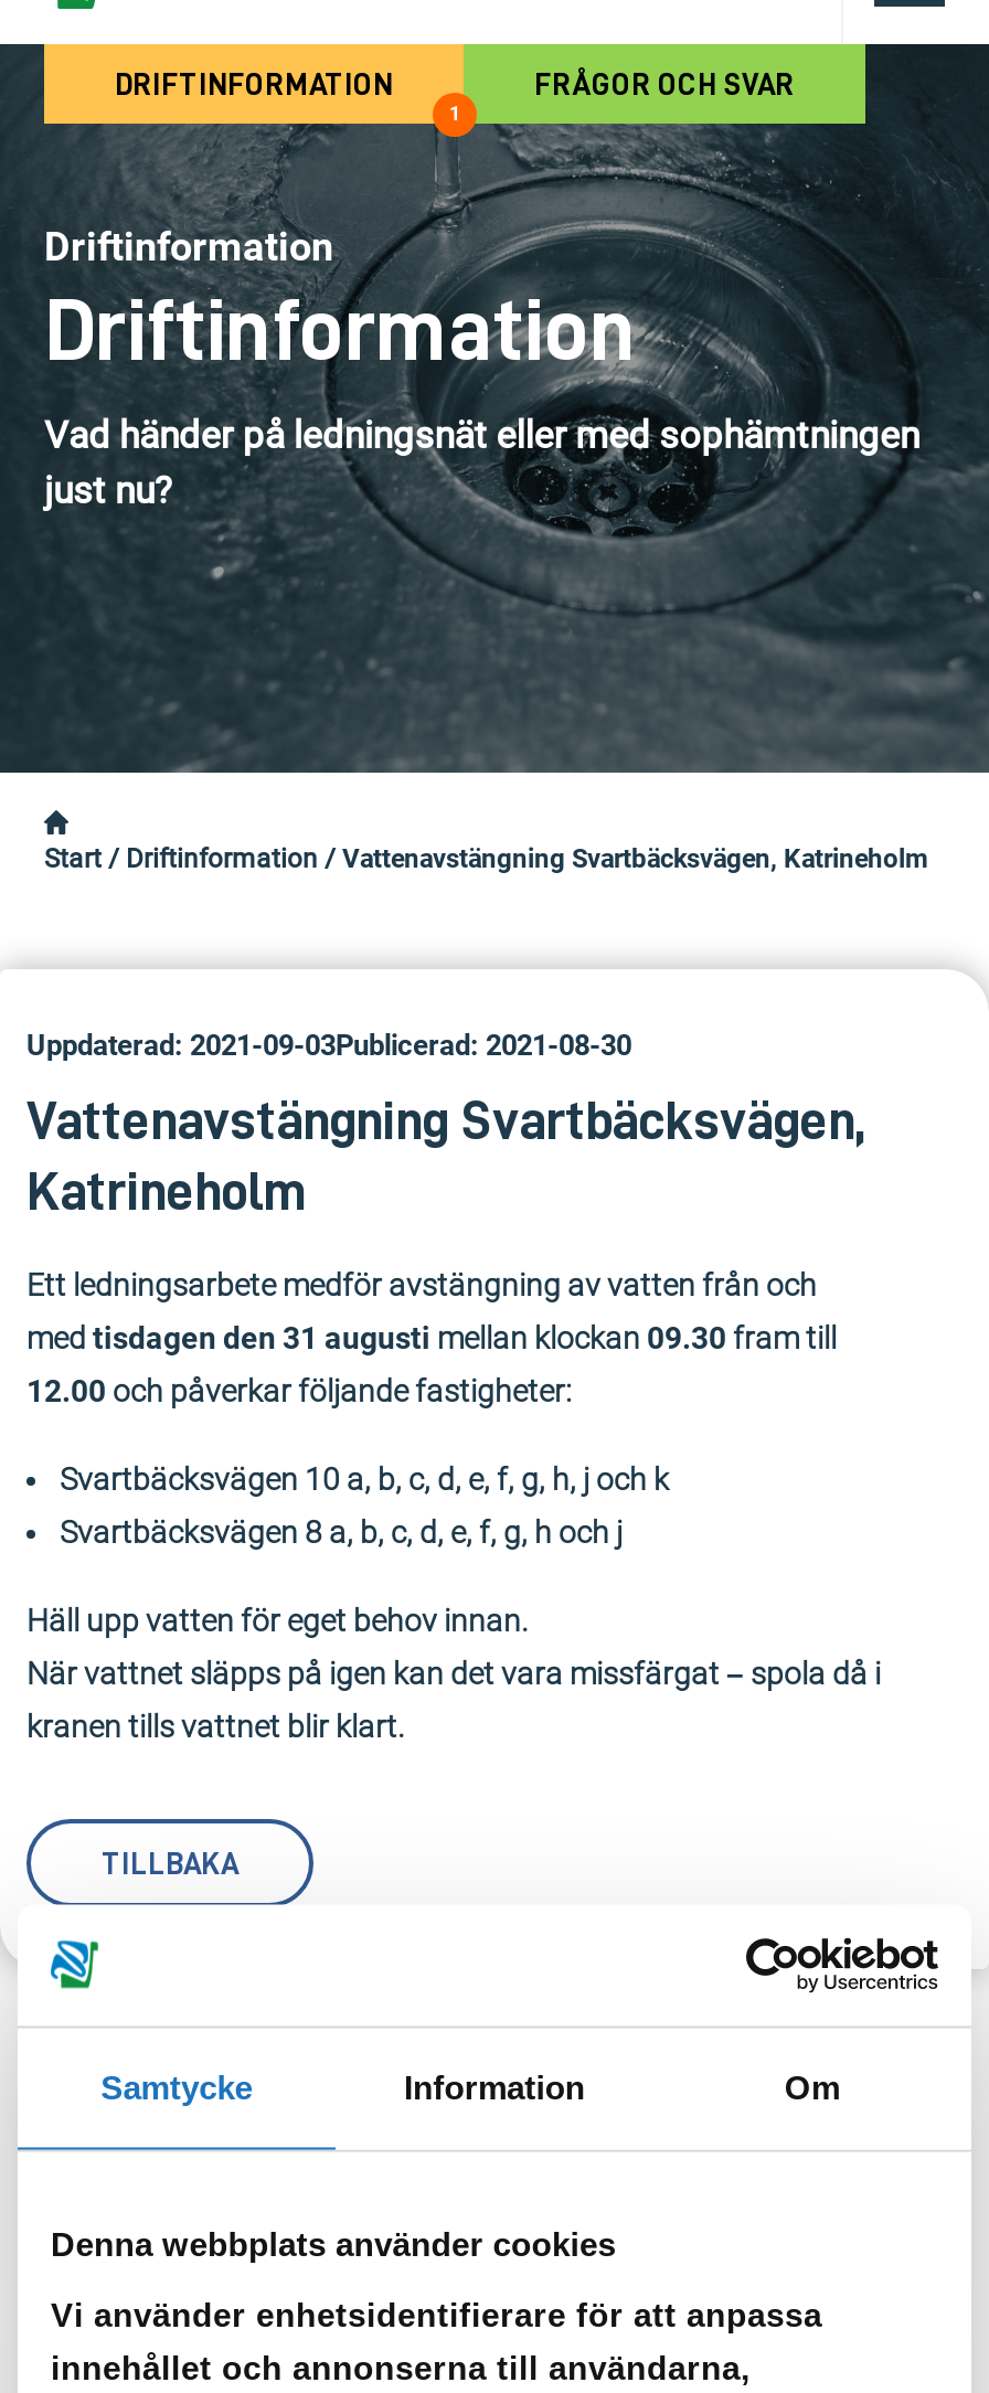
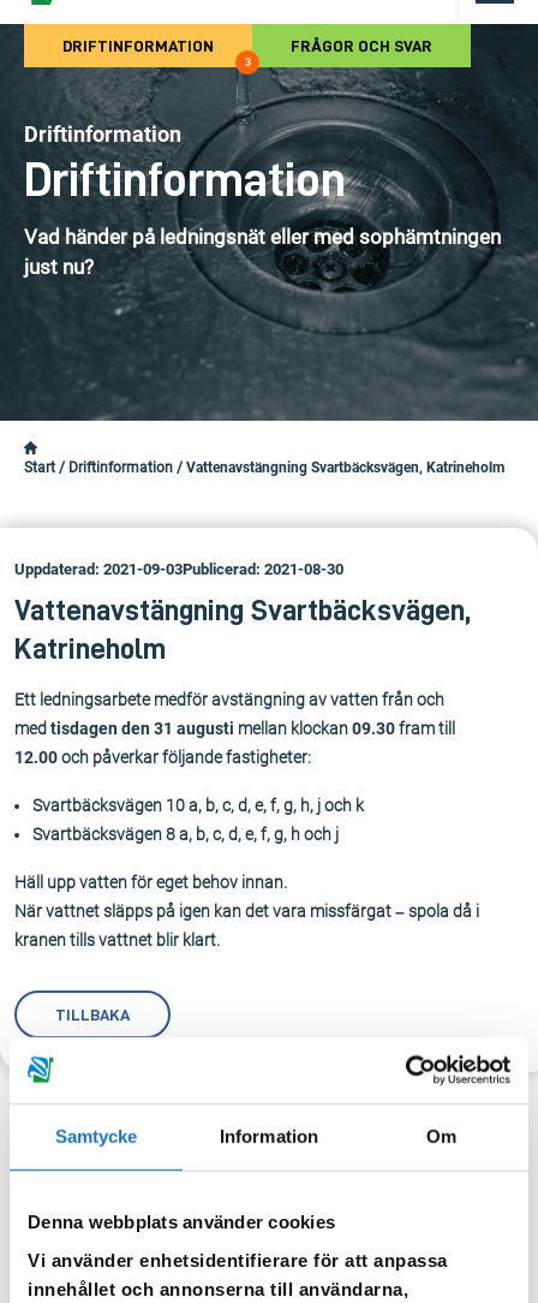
- 1
+ 3
